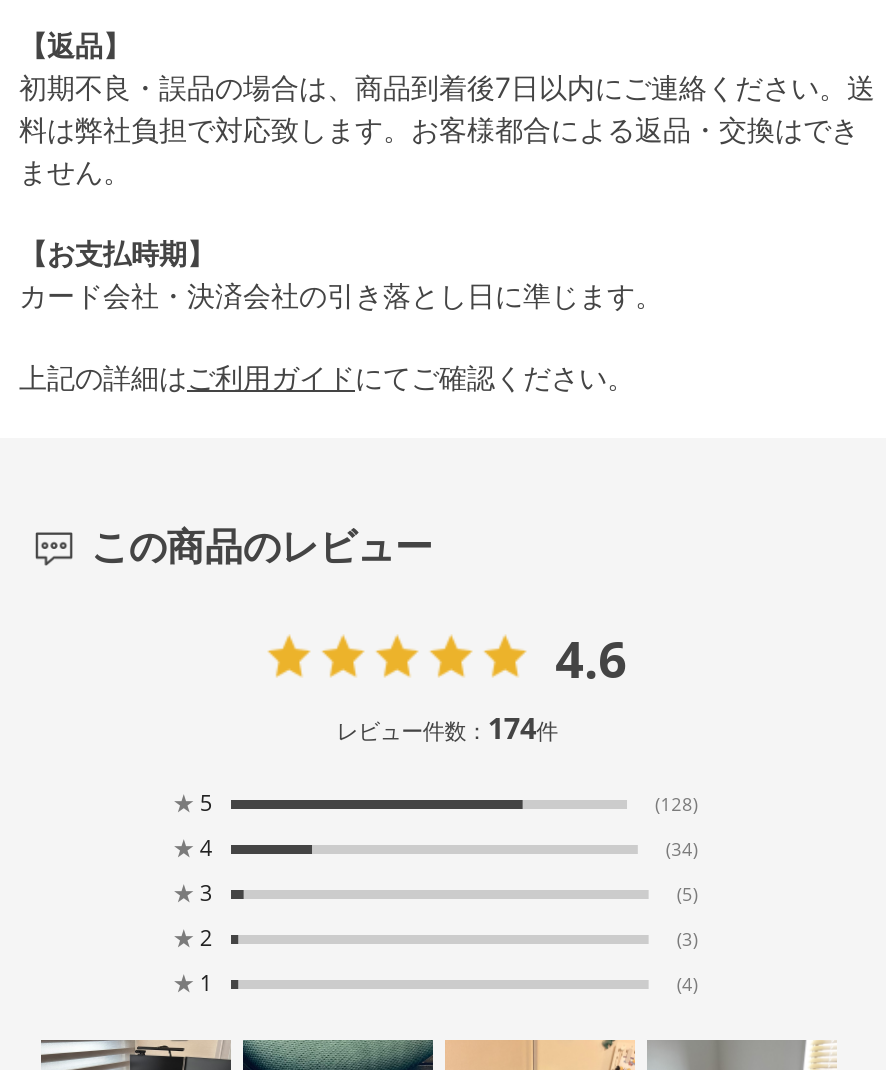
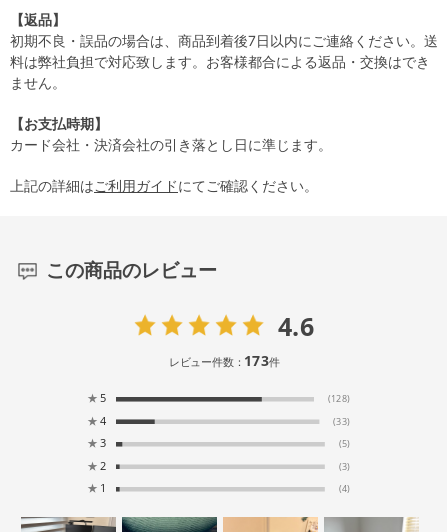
- レビュー件数：174件
+ レビュー件数：173件

- (34)
+ (33)
